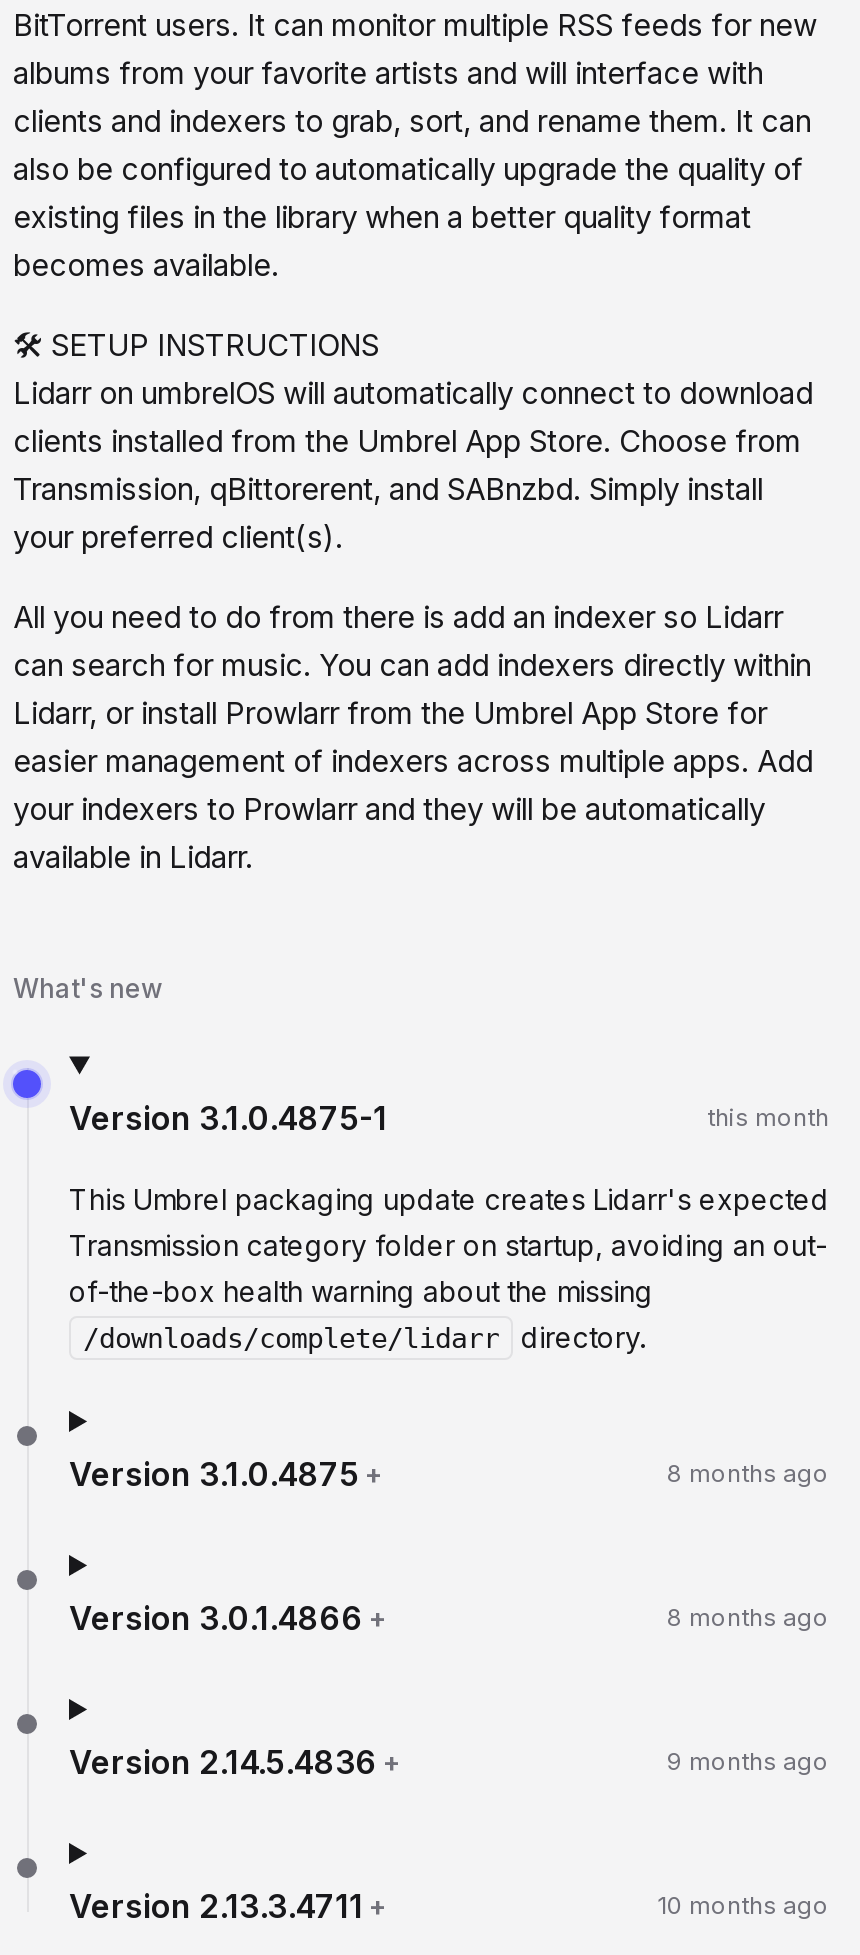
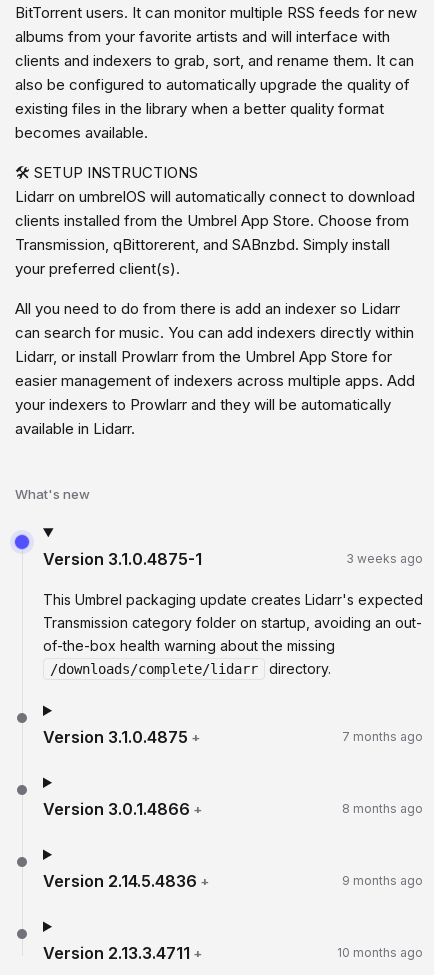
- this month
+ 3 weeks ago

- 8 months ago
+ 7 months ago
